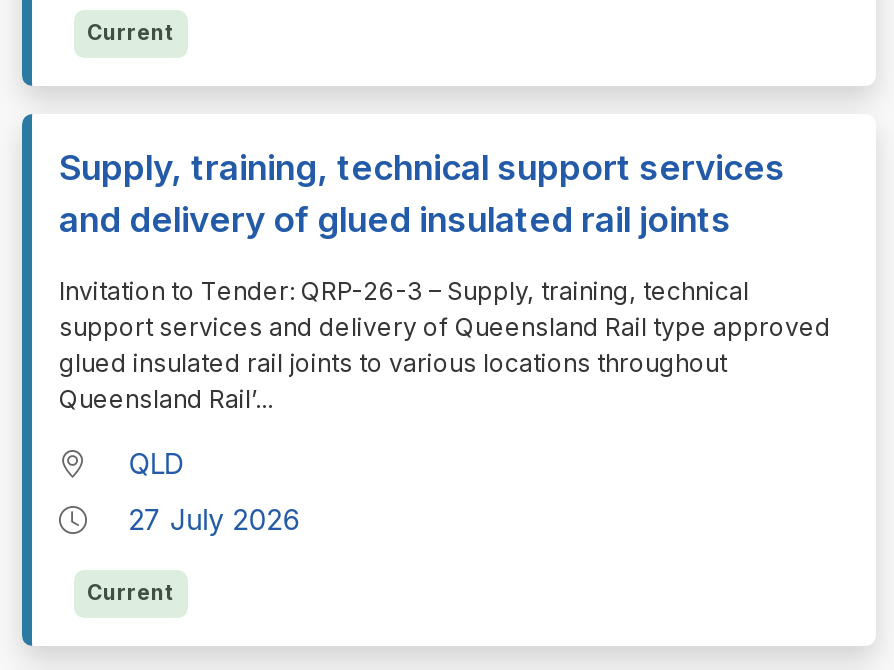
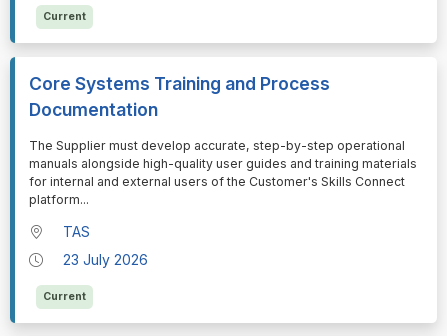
- Supply, training, technical support services
- and delivery of glued insulated rail joints
+ Core Systems Training and Process
+ Documentation

- Invitation to Tender: QRP-26-3 – Supply, training, technical
- support services and delivery of Queensland Rail type approved
- glued insulated rail joints to various locations throughout
- Queensland Rail’...
+ The Supplier must develop accurate, step-by-step operational
+ manuals alongside high-quality user guides and training materials
+ for internal and external users of the Customer's Skills Connect
+ platform...

- QLD
+ TAS

- 27 July 2026
+ 23 July 2026
